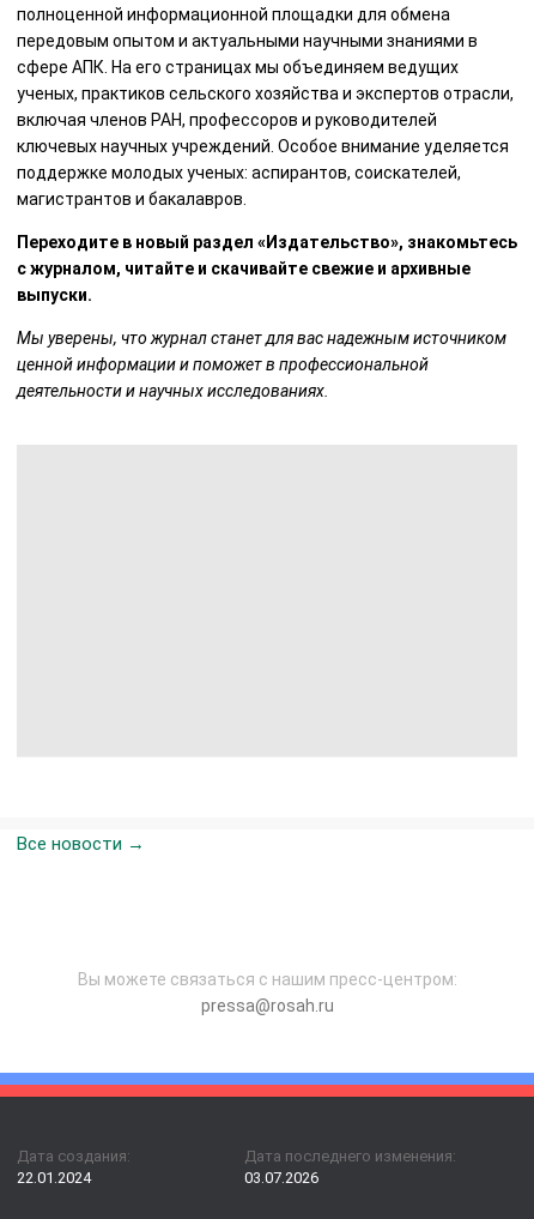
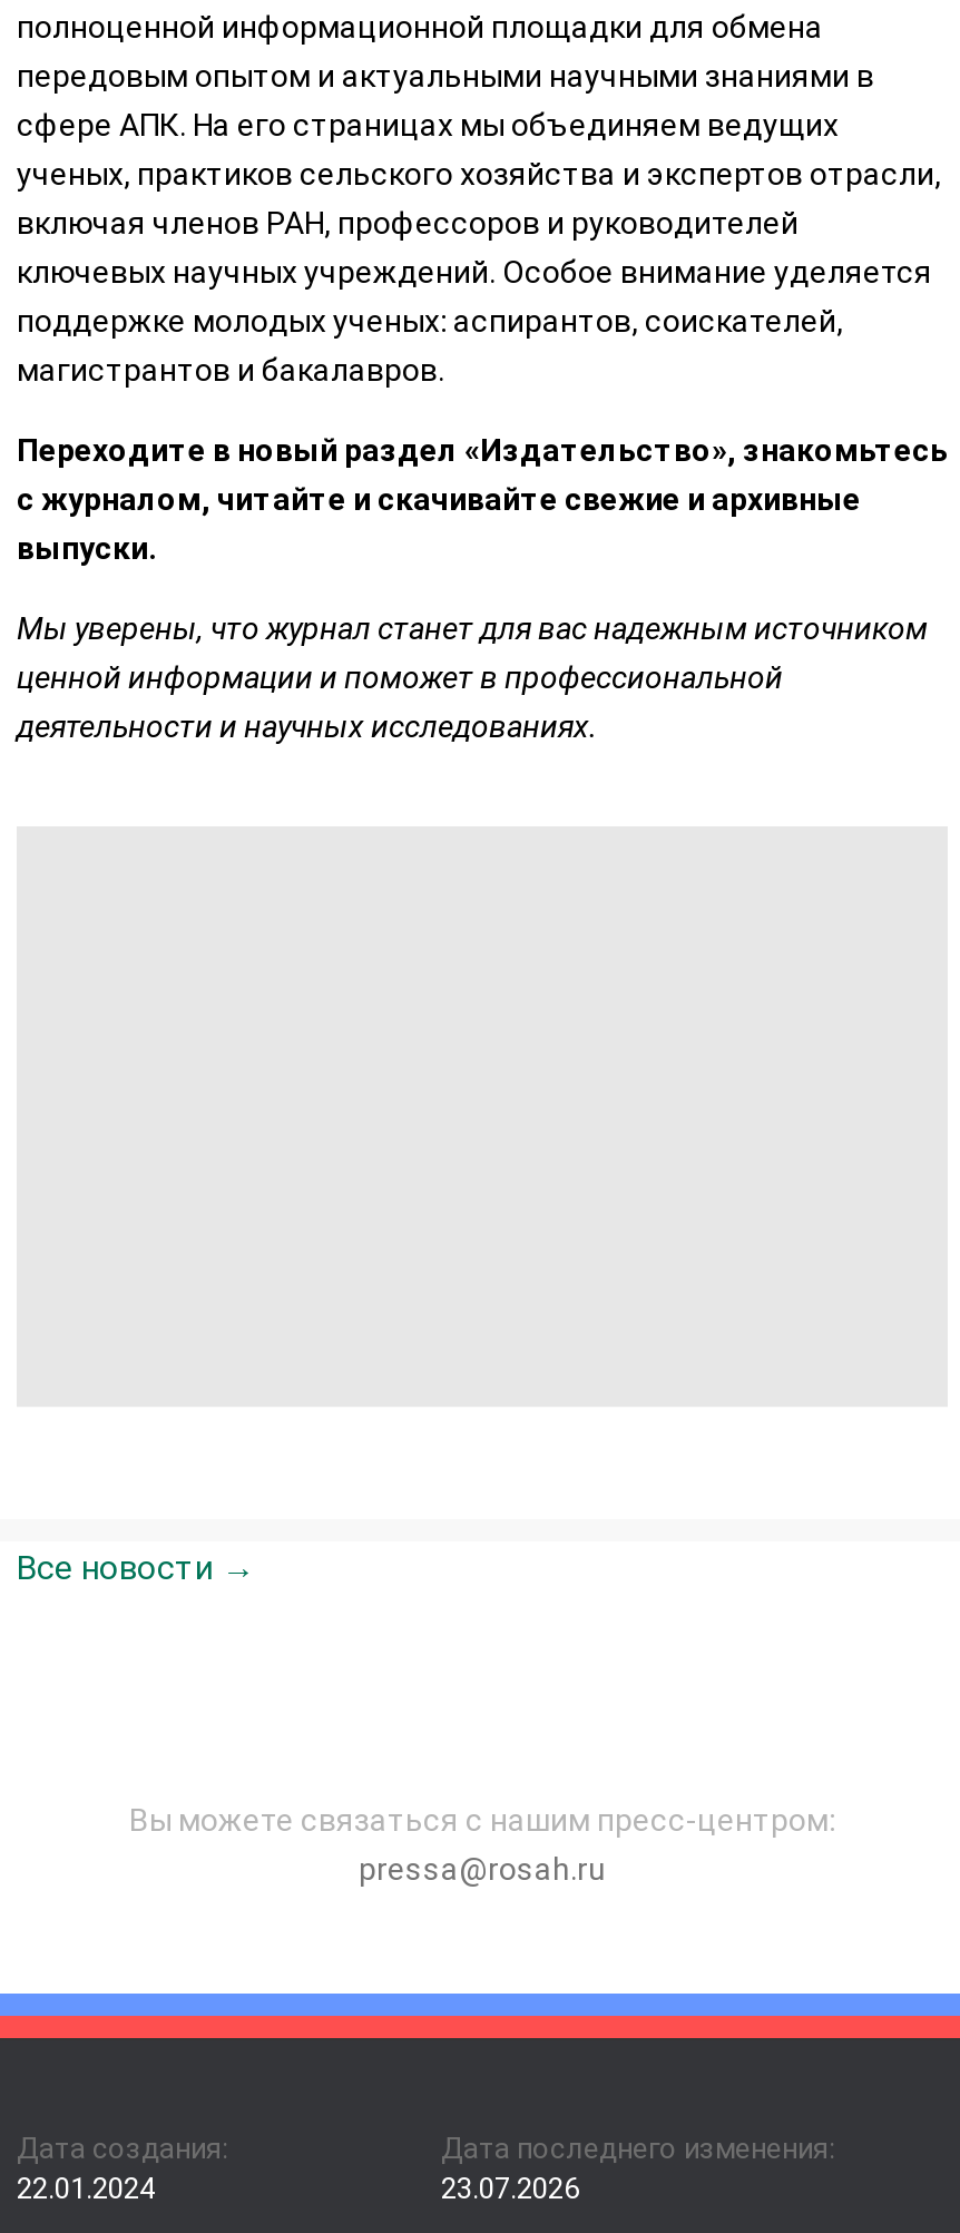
- 03.07.2026
+ 23.07.2026
